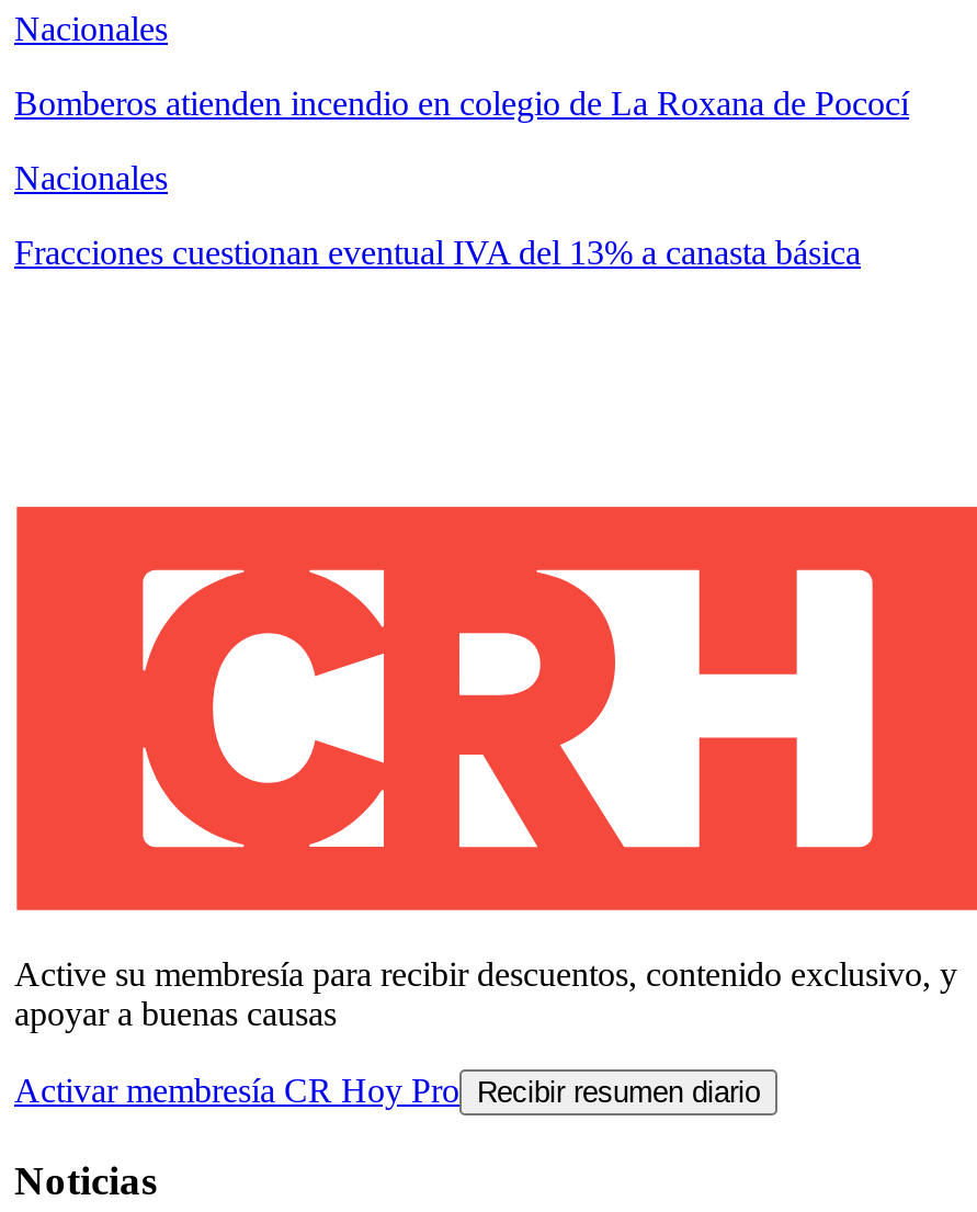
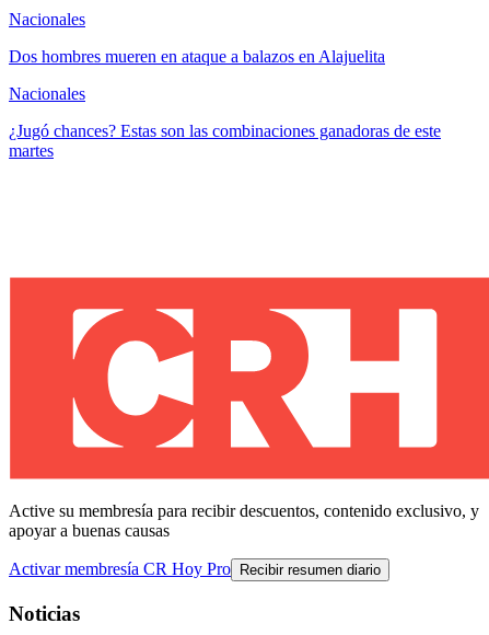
- Bomberos atienden incendio en colegio de La Roxana de Pococí
+ Dos hombres mueren en ataque a balazos en Alajuelita

- Fracciones cuestionan eventual IVA del 13% a canasta básica
+ ¿Jugó chances? Estas son las combinaciones ganadoras de este
+ martes
